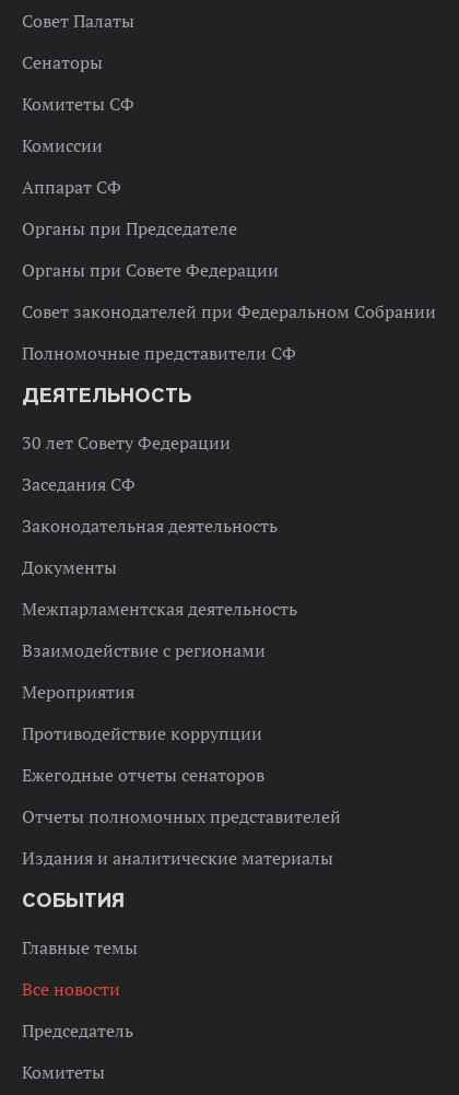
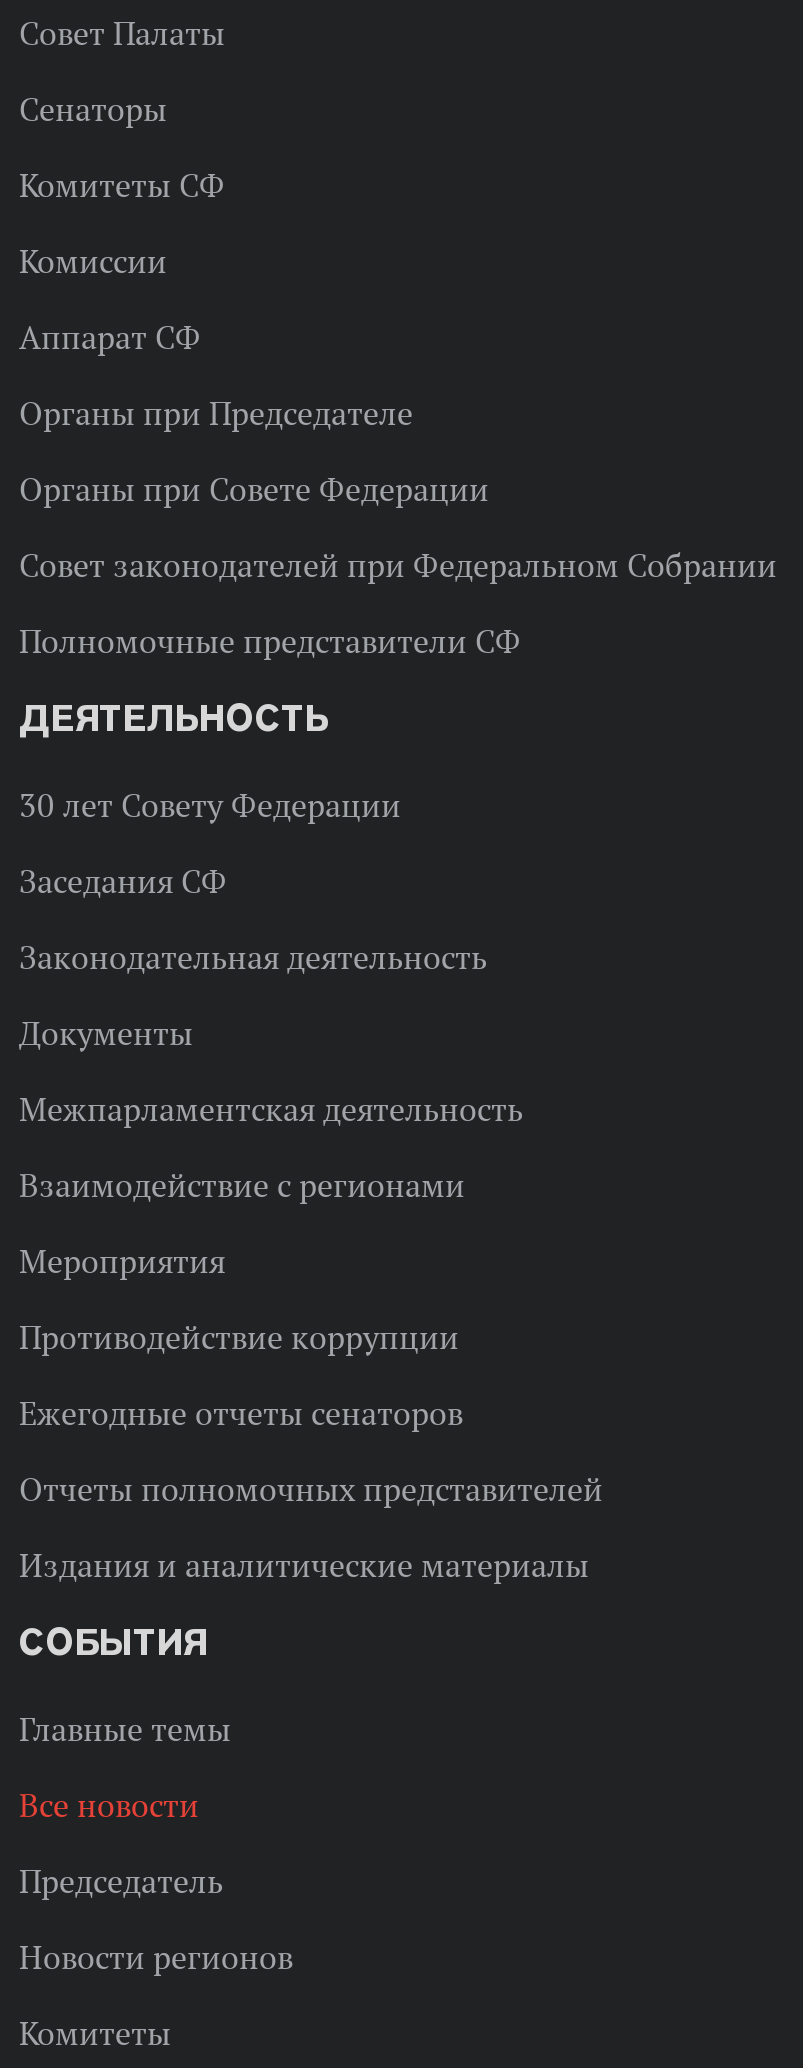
+ Новости регионов
